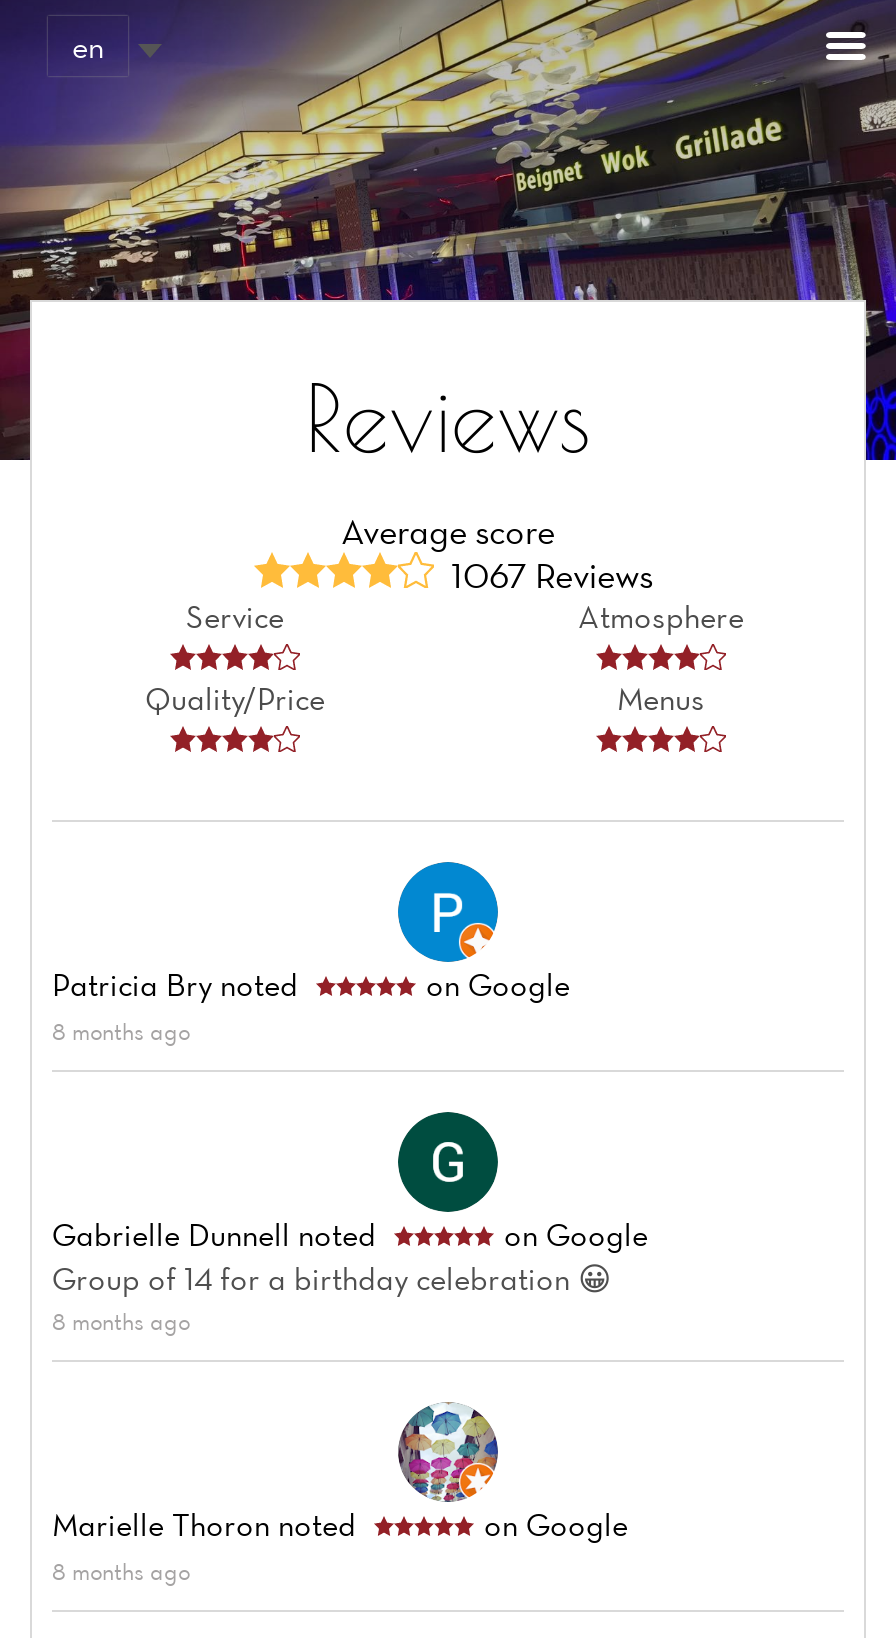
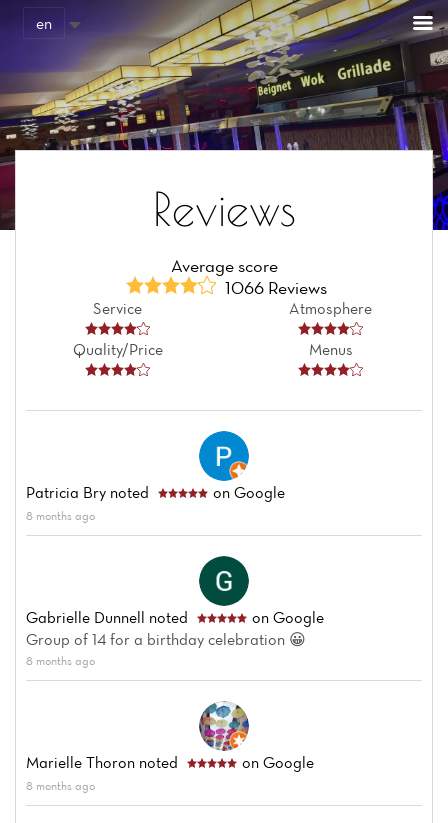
- 1067 Reviews
+ 1066 Reviews
